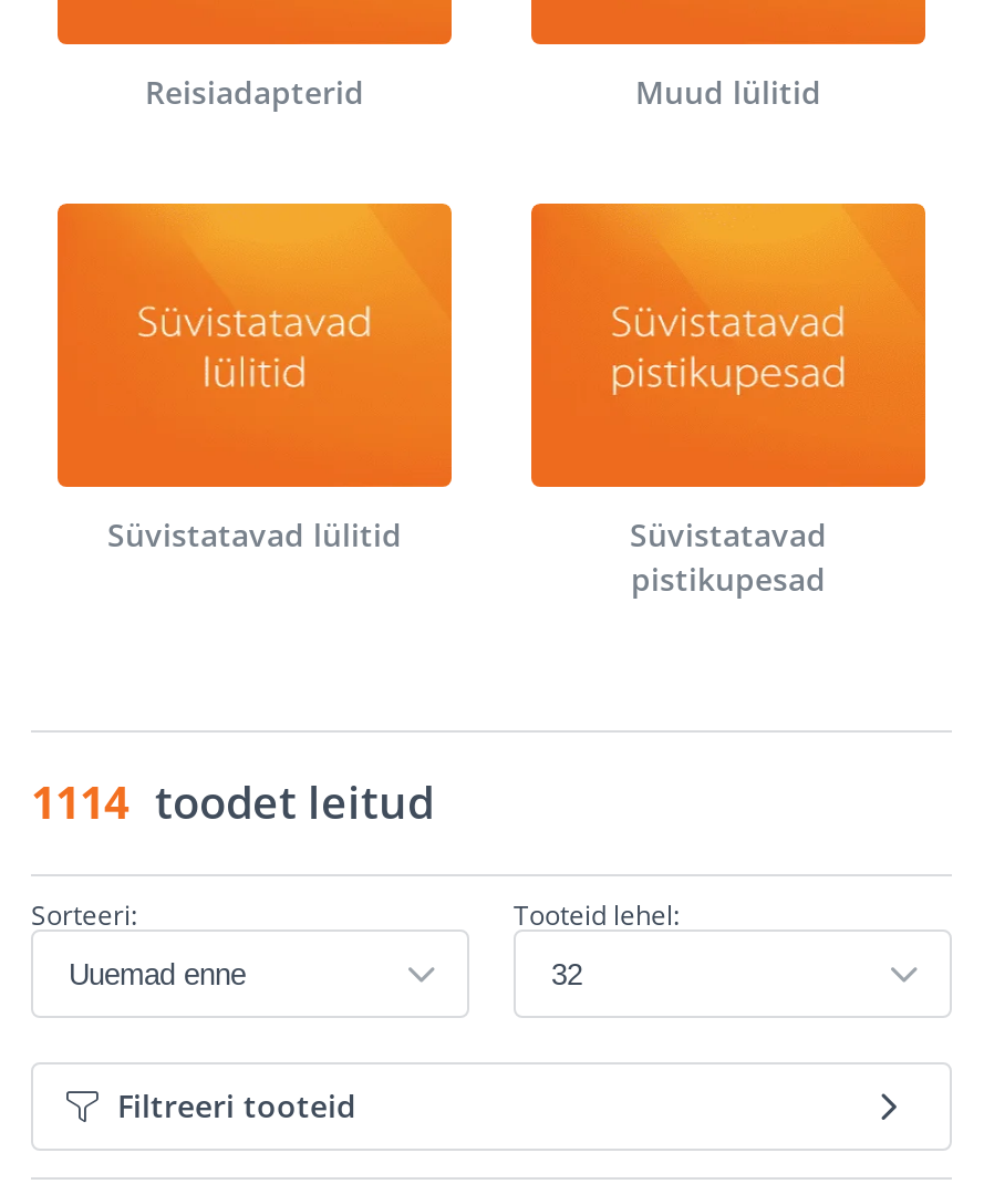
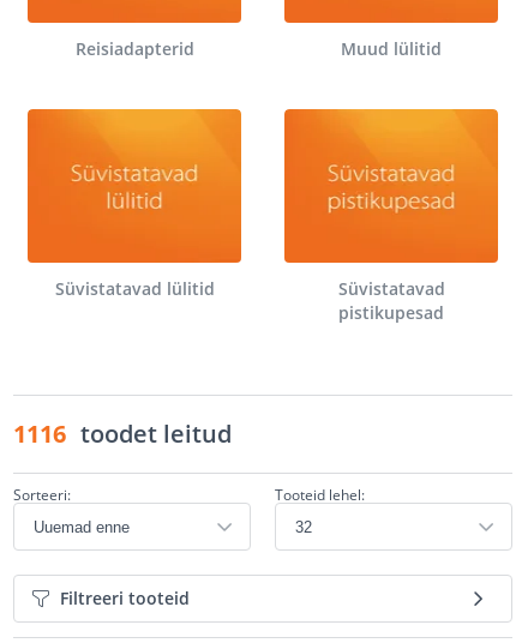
- 1114 toodet leitud
+ 1116 toodet leitud
